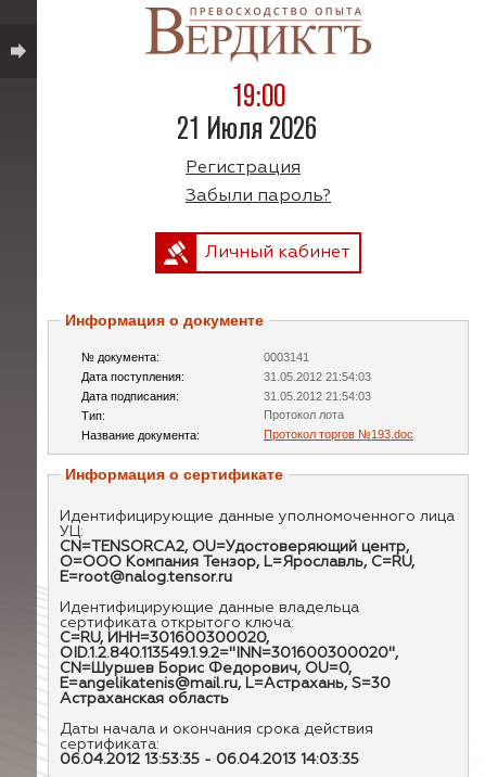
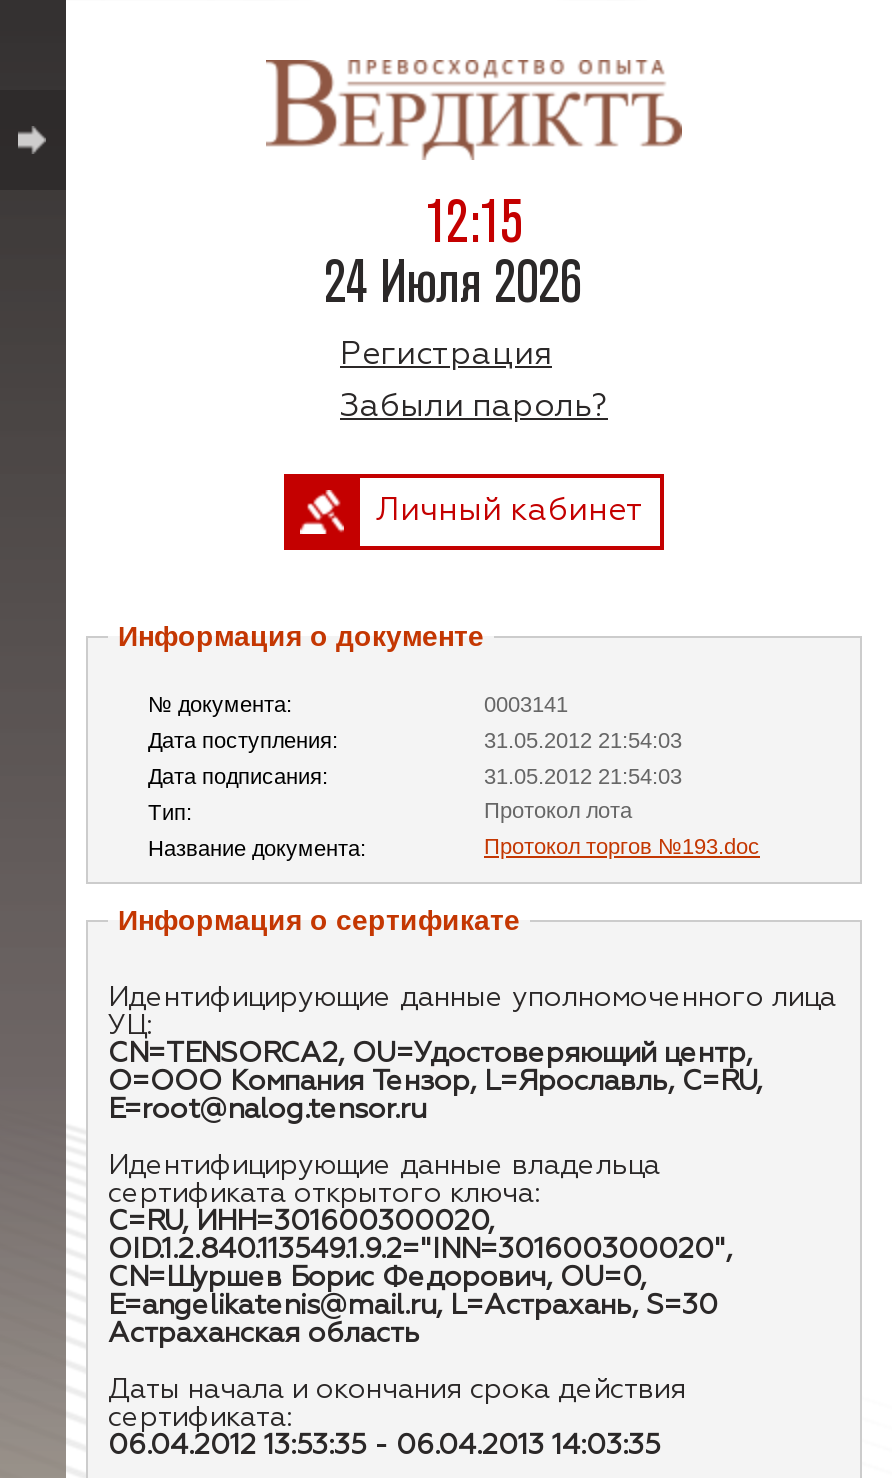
- 19:00
+ 12:15

- 21 Июля 2026
+ 24 Июля 2026
